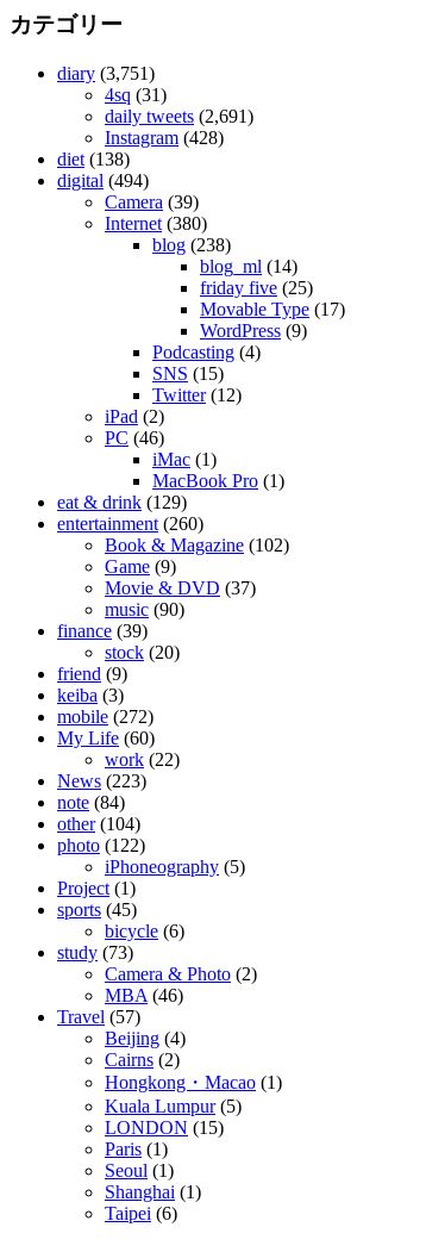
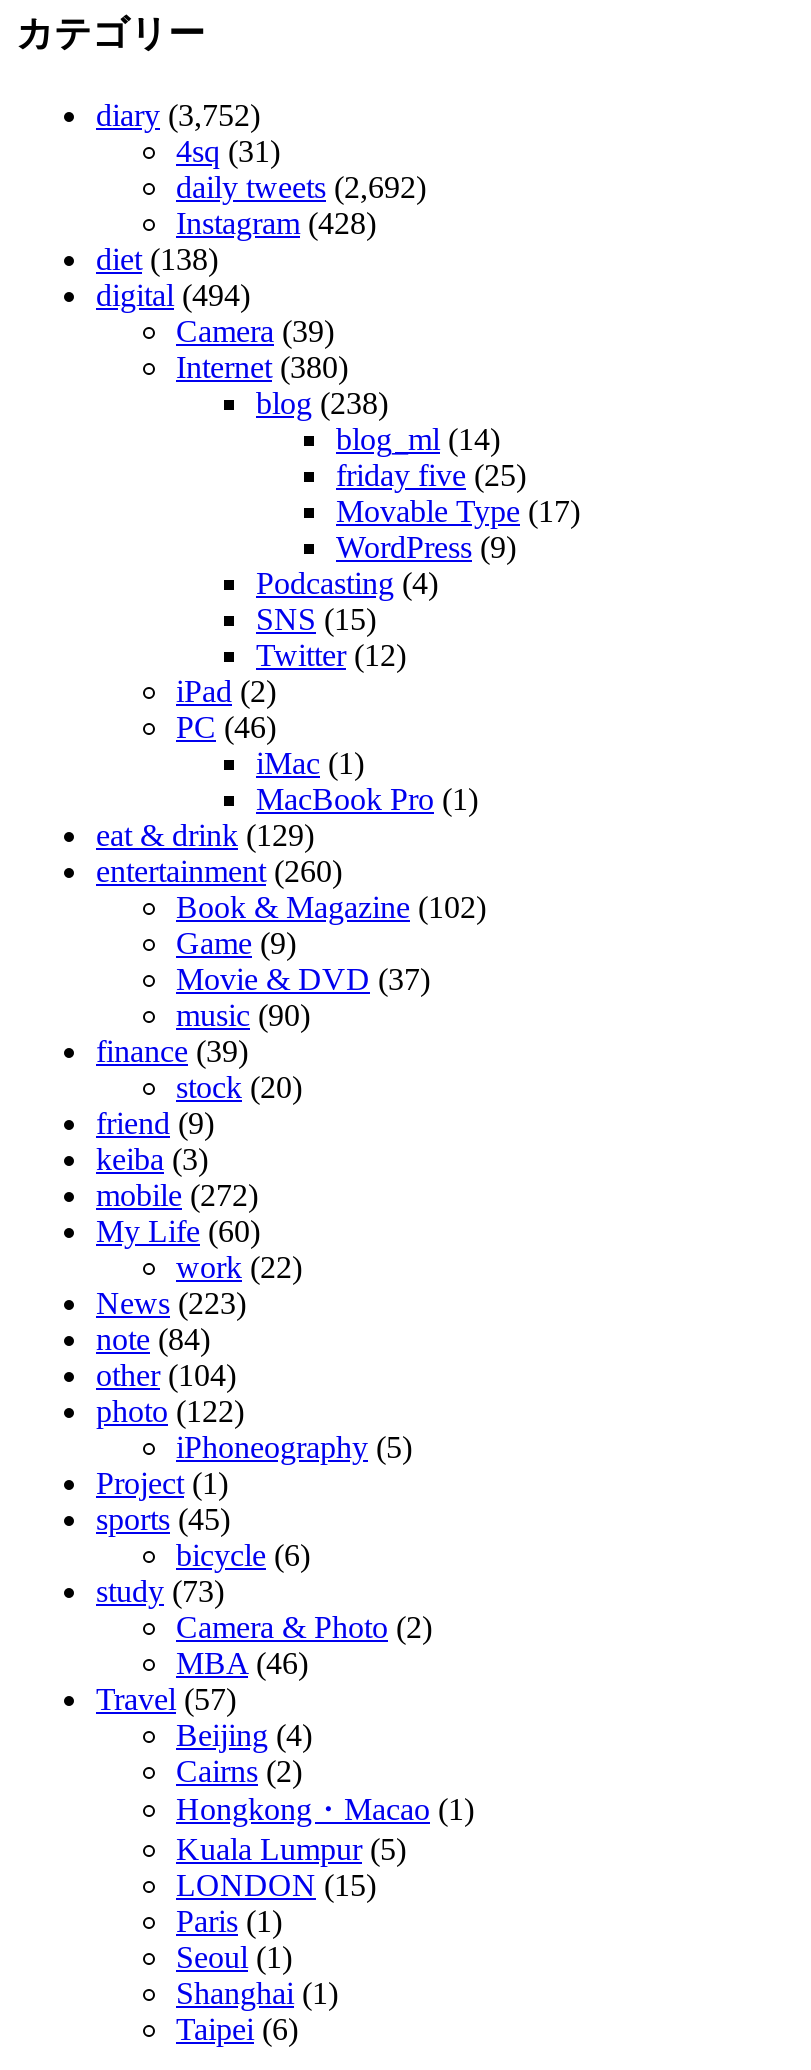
- diary (3,751)
+ diary (3,752)

- daily tweets (2,691)
+ daily tweets (2,692)
